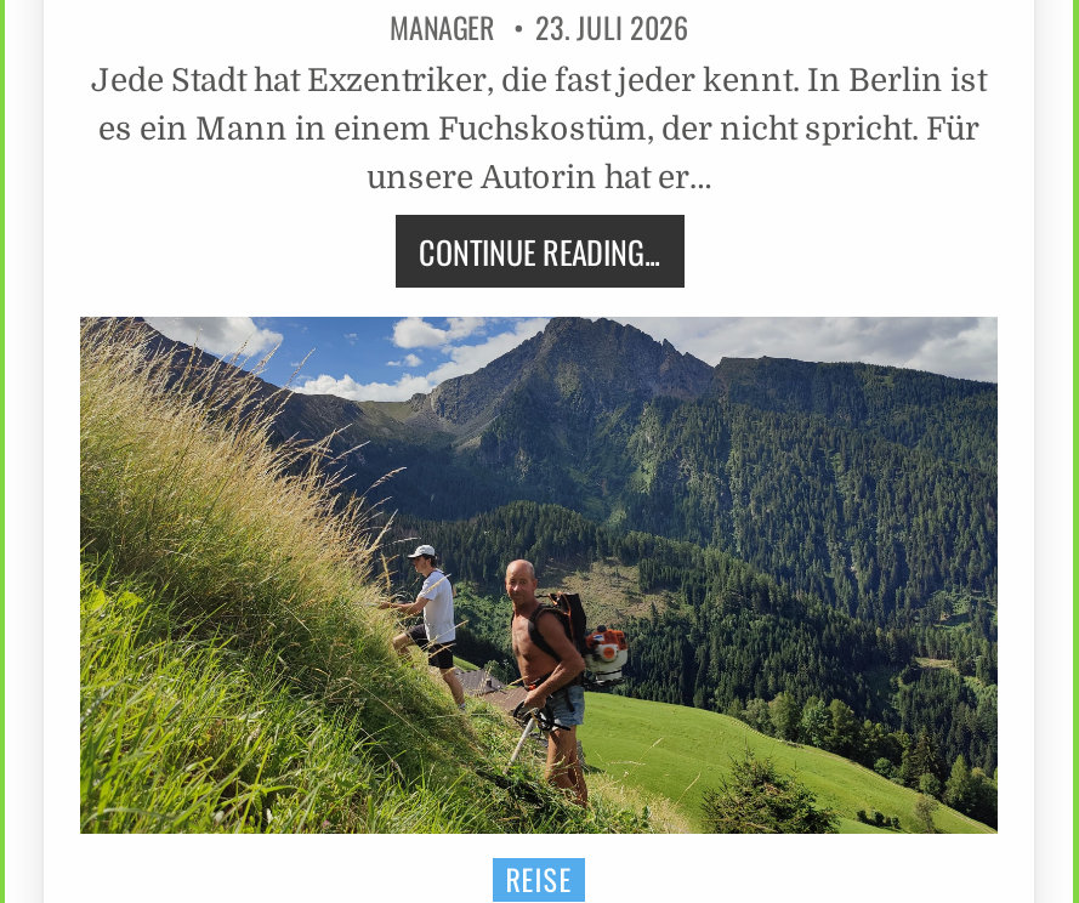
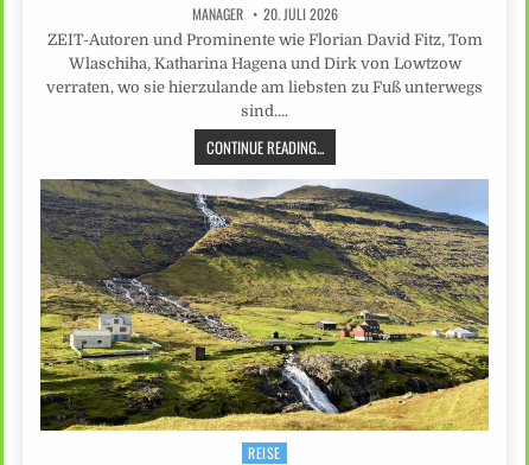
- 23. JULI 2026
- Jede Stadt hat Exzentriker, die fast jeder kennt. In Berlin ist
- es ein Mann in einem Fuchskostüm, der nicht spricht. Für
- unsere Autorin hat er…
+ 20. JULI 2026
+ ZEIT-Autoren und Prominente wie Florian David Fitz, Tom
+ Wlaschiha, Katharina Hagena und Dirk von Lowtzow
+ verraten, wo sie hierzulande am liebsten zu Fuß unterwegs
+ sind….

- [image]
+ [image]
